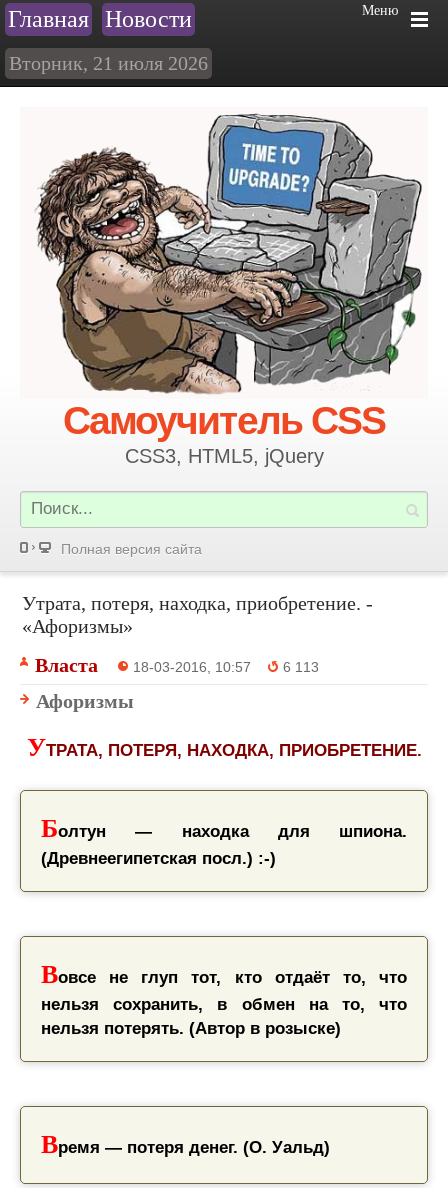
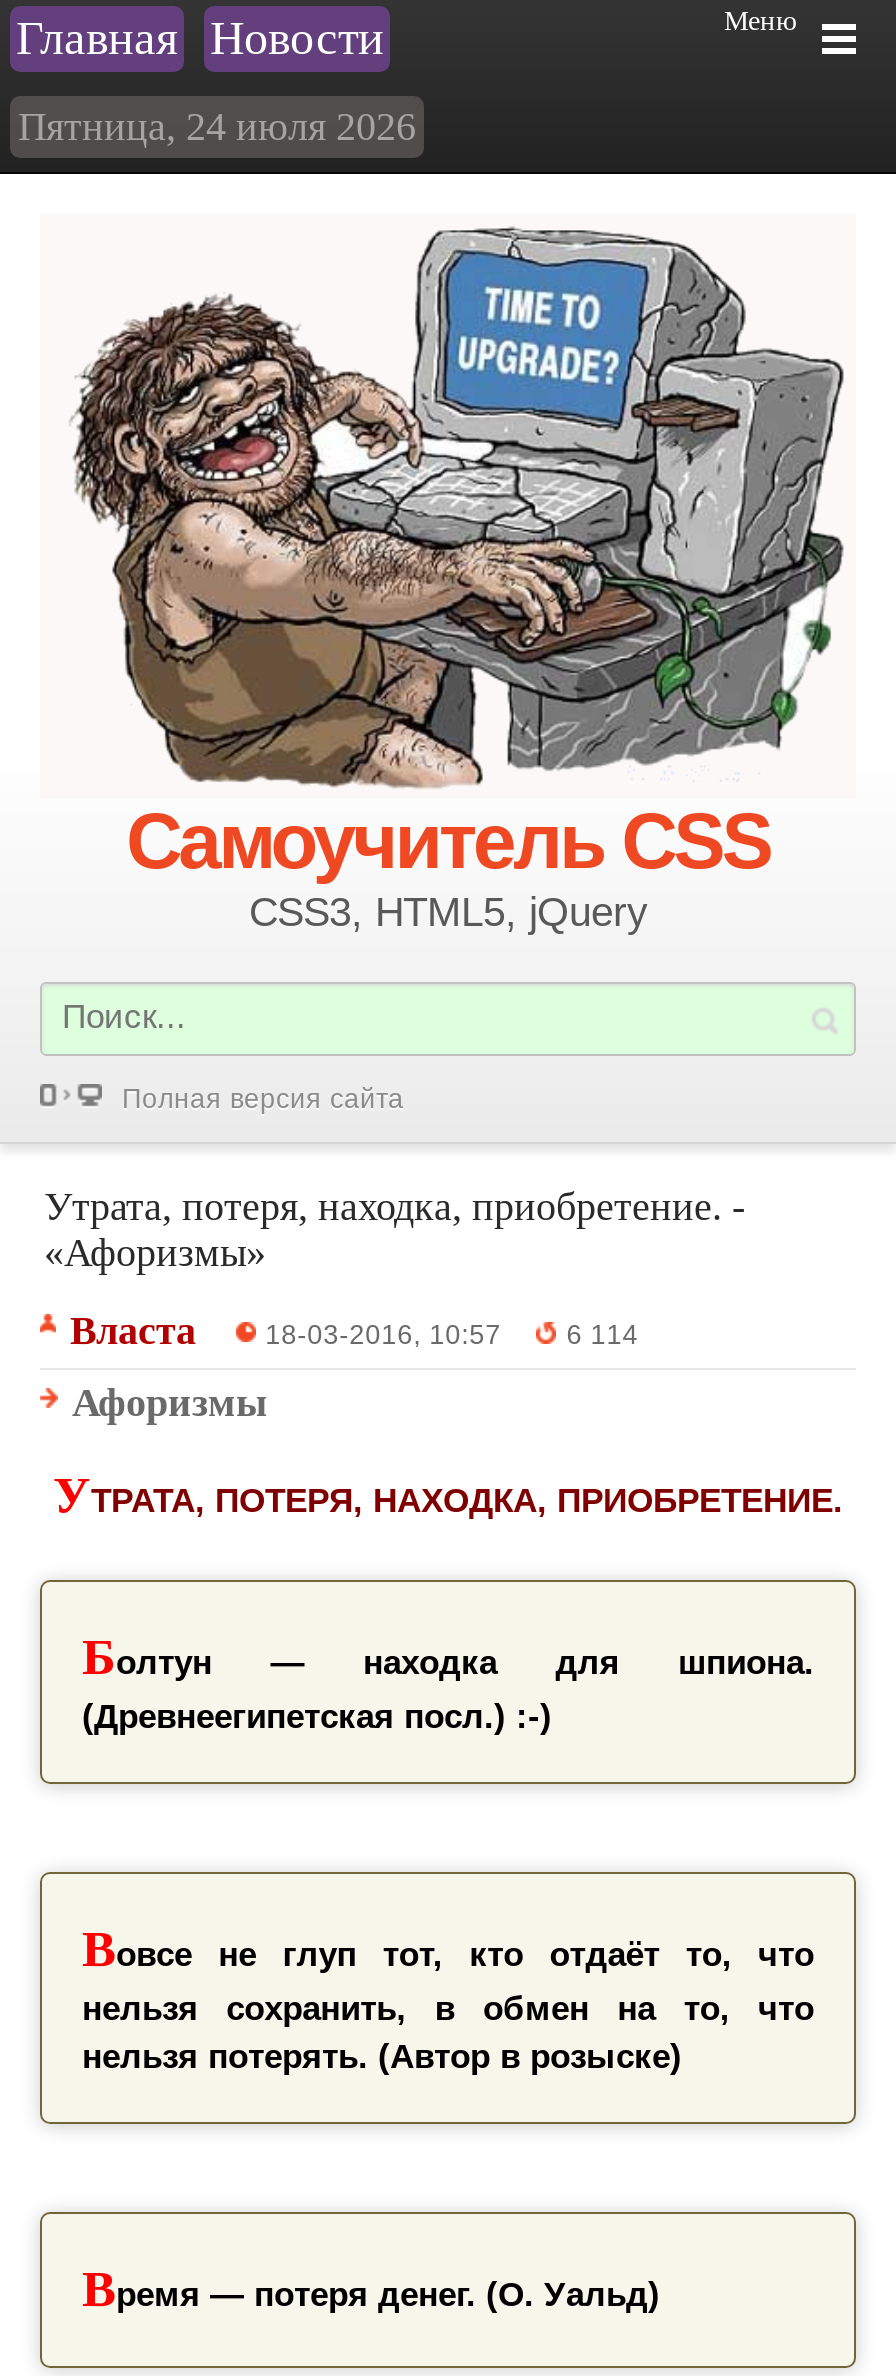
- Вторник, 21 июля 2026
+ Пятница, 24 июля 2026

- 6 113
+ 6 114
